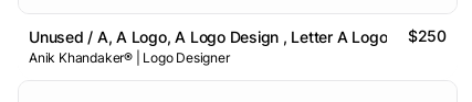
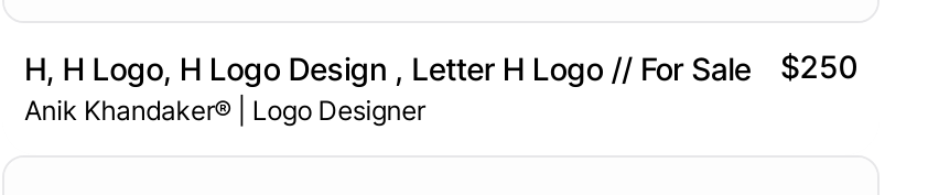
- Unused / A, A Logo, A Logo Design , Letter A Logo
+ H, H Logo, H Logo Design , Letter H Logo // For Sale
